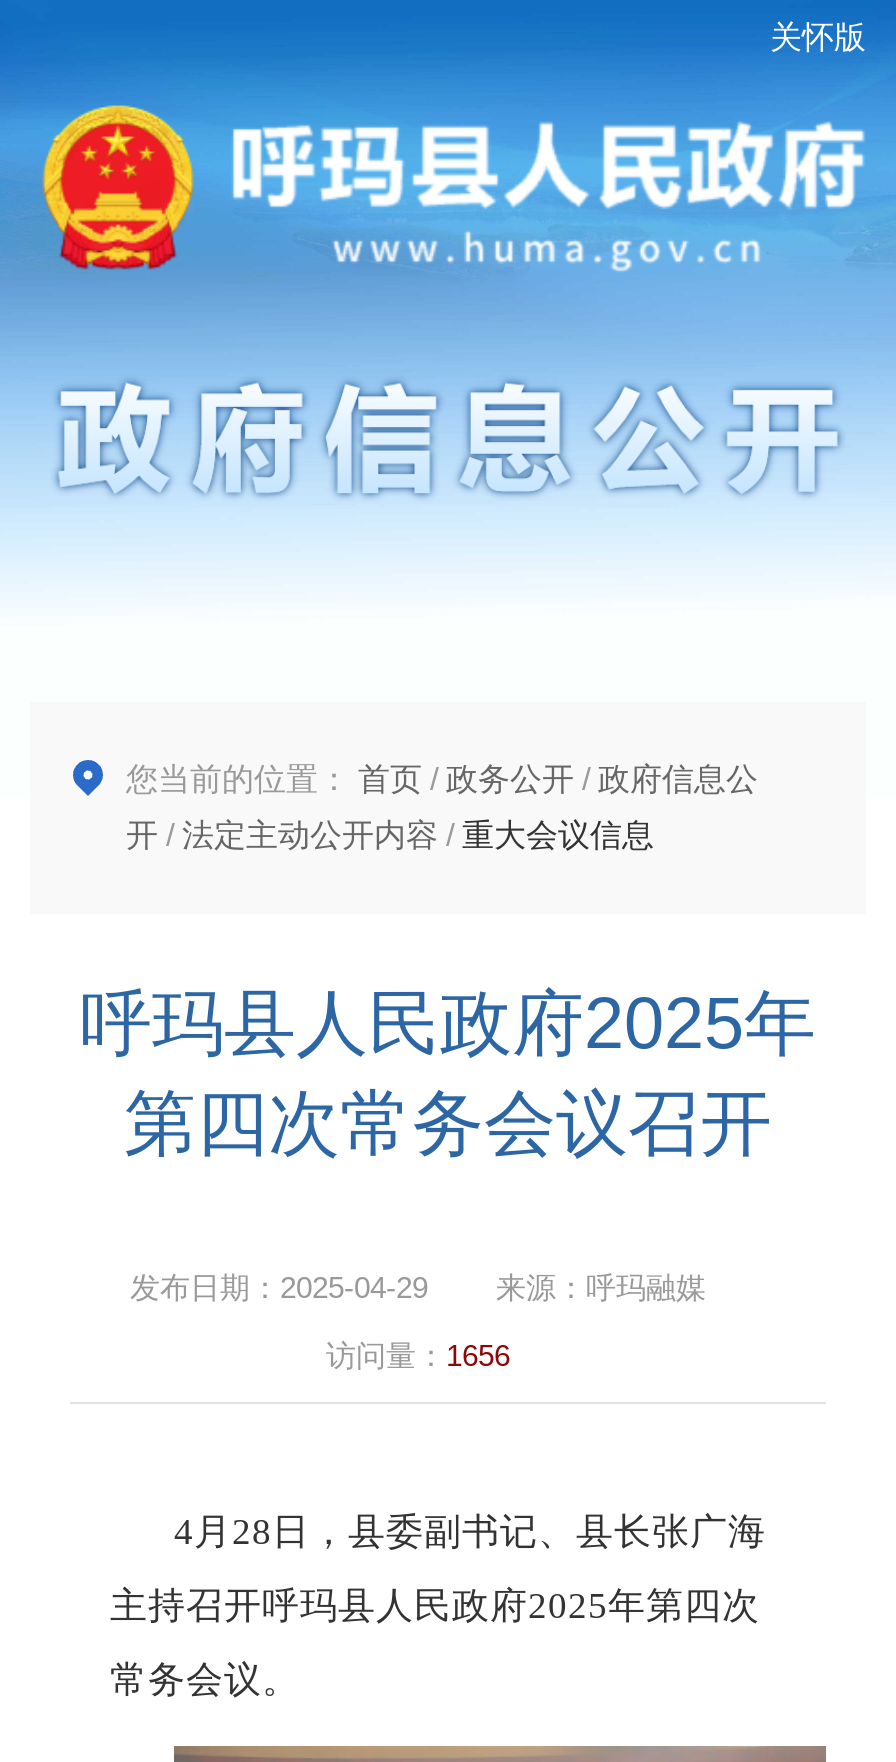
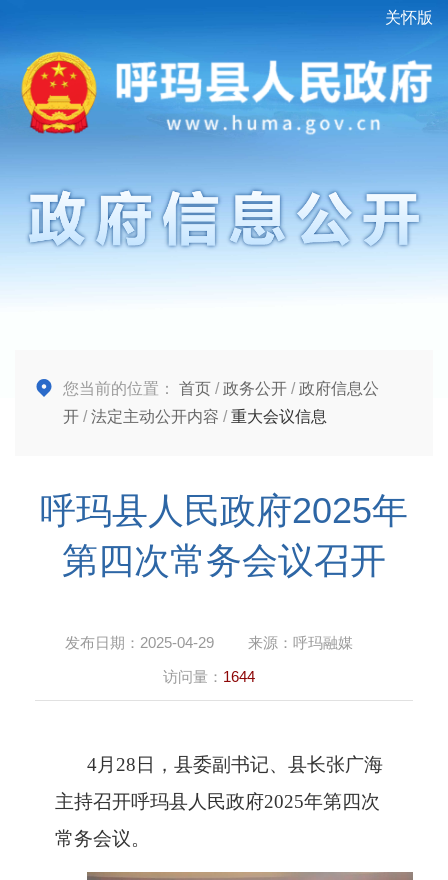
- 访问量：1656
+ 访问量：1644
